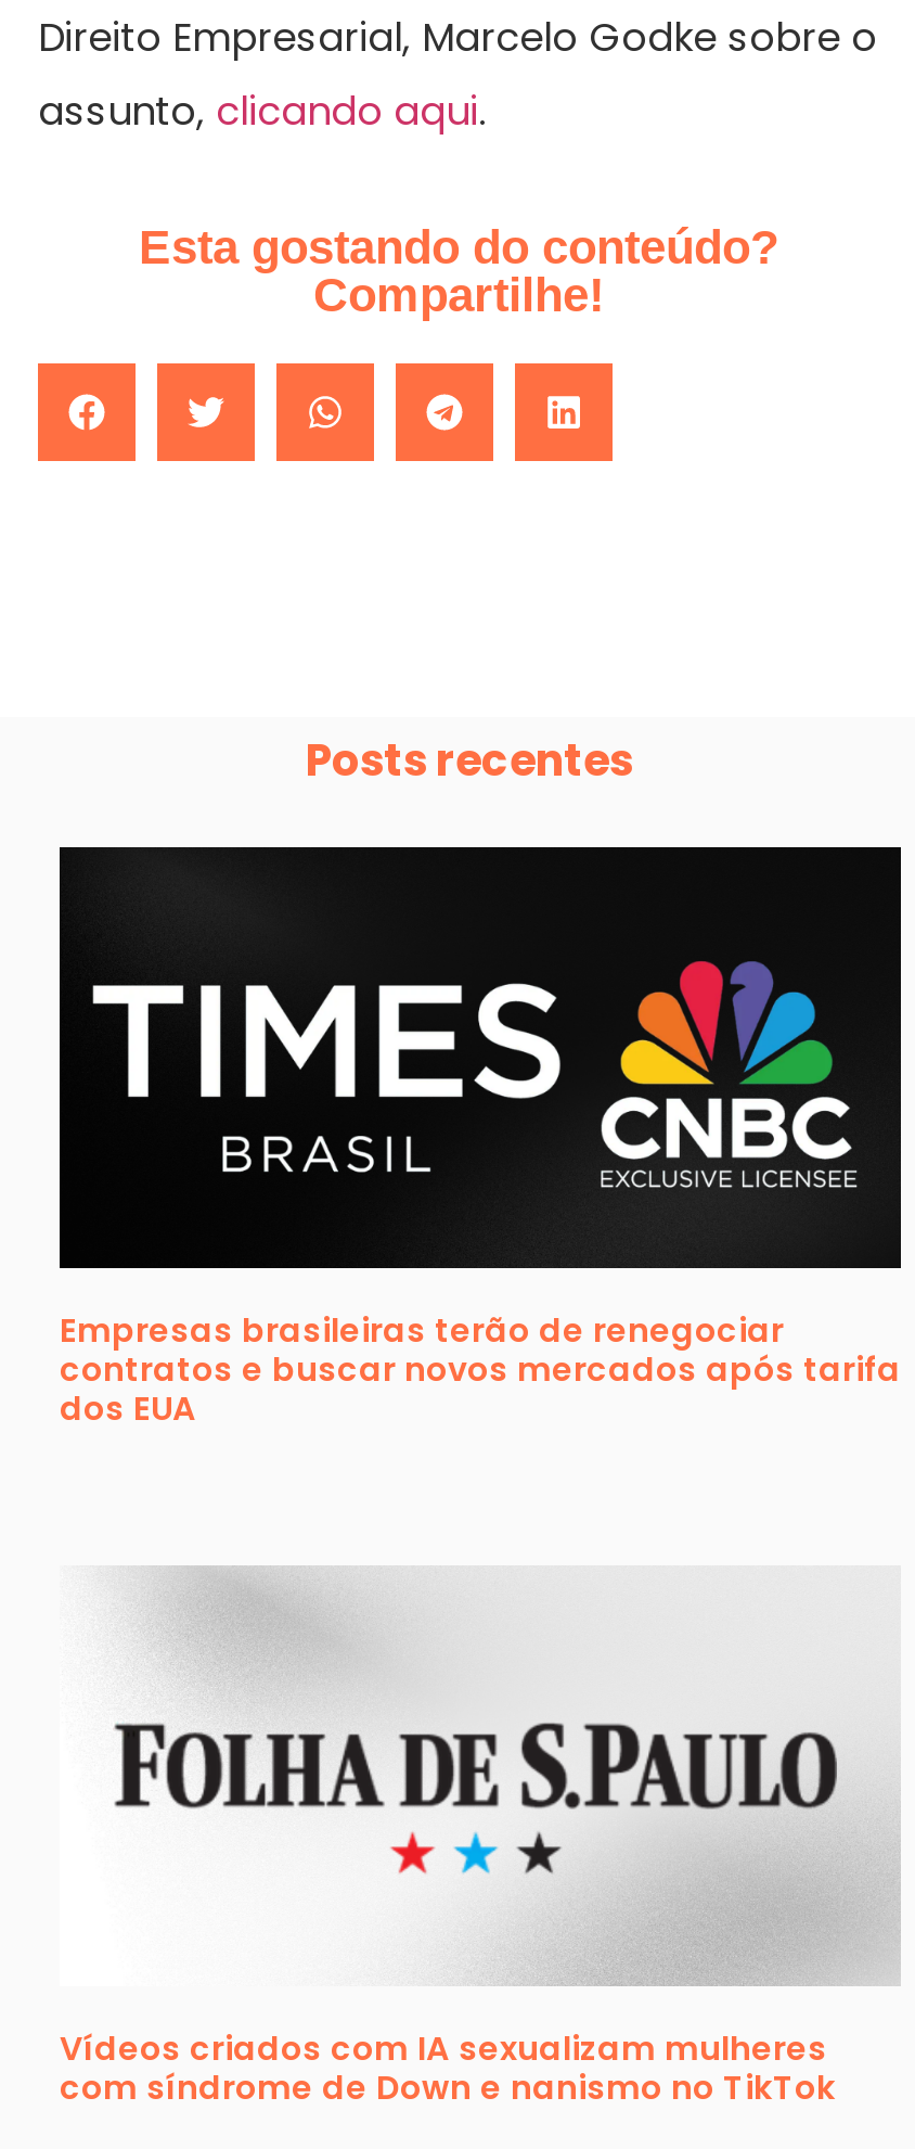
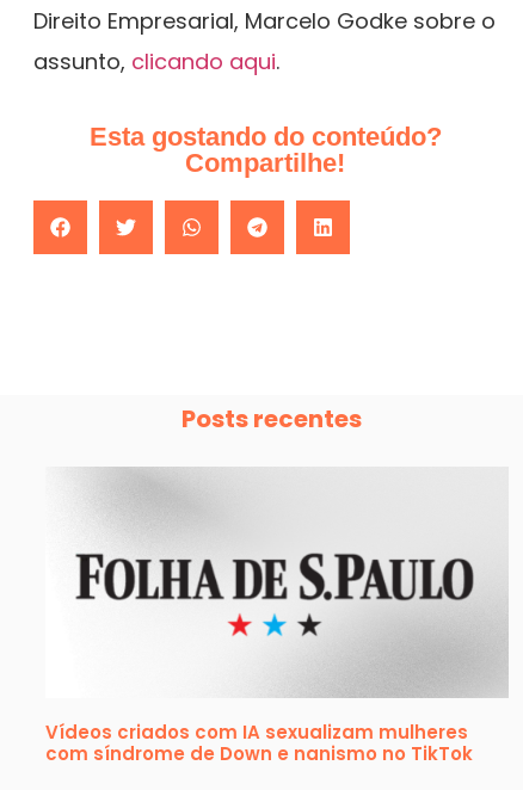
- [image]
- Empresas brasileiras terão de renegociar
- contratos e buscar novos mercados após tarifa
- dos EUA
